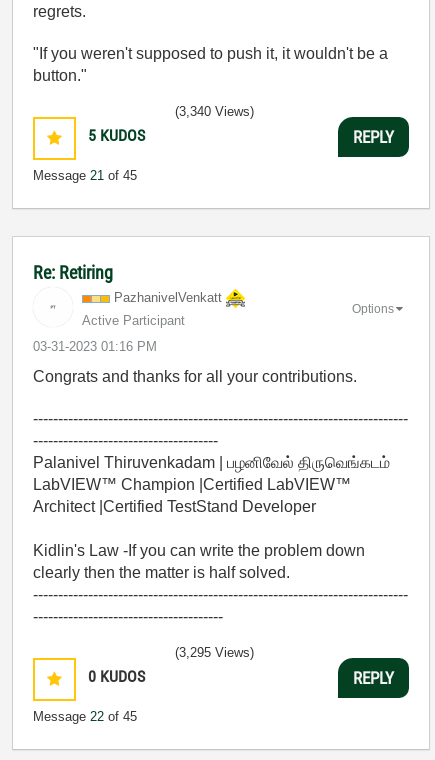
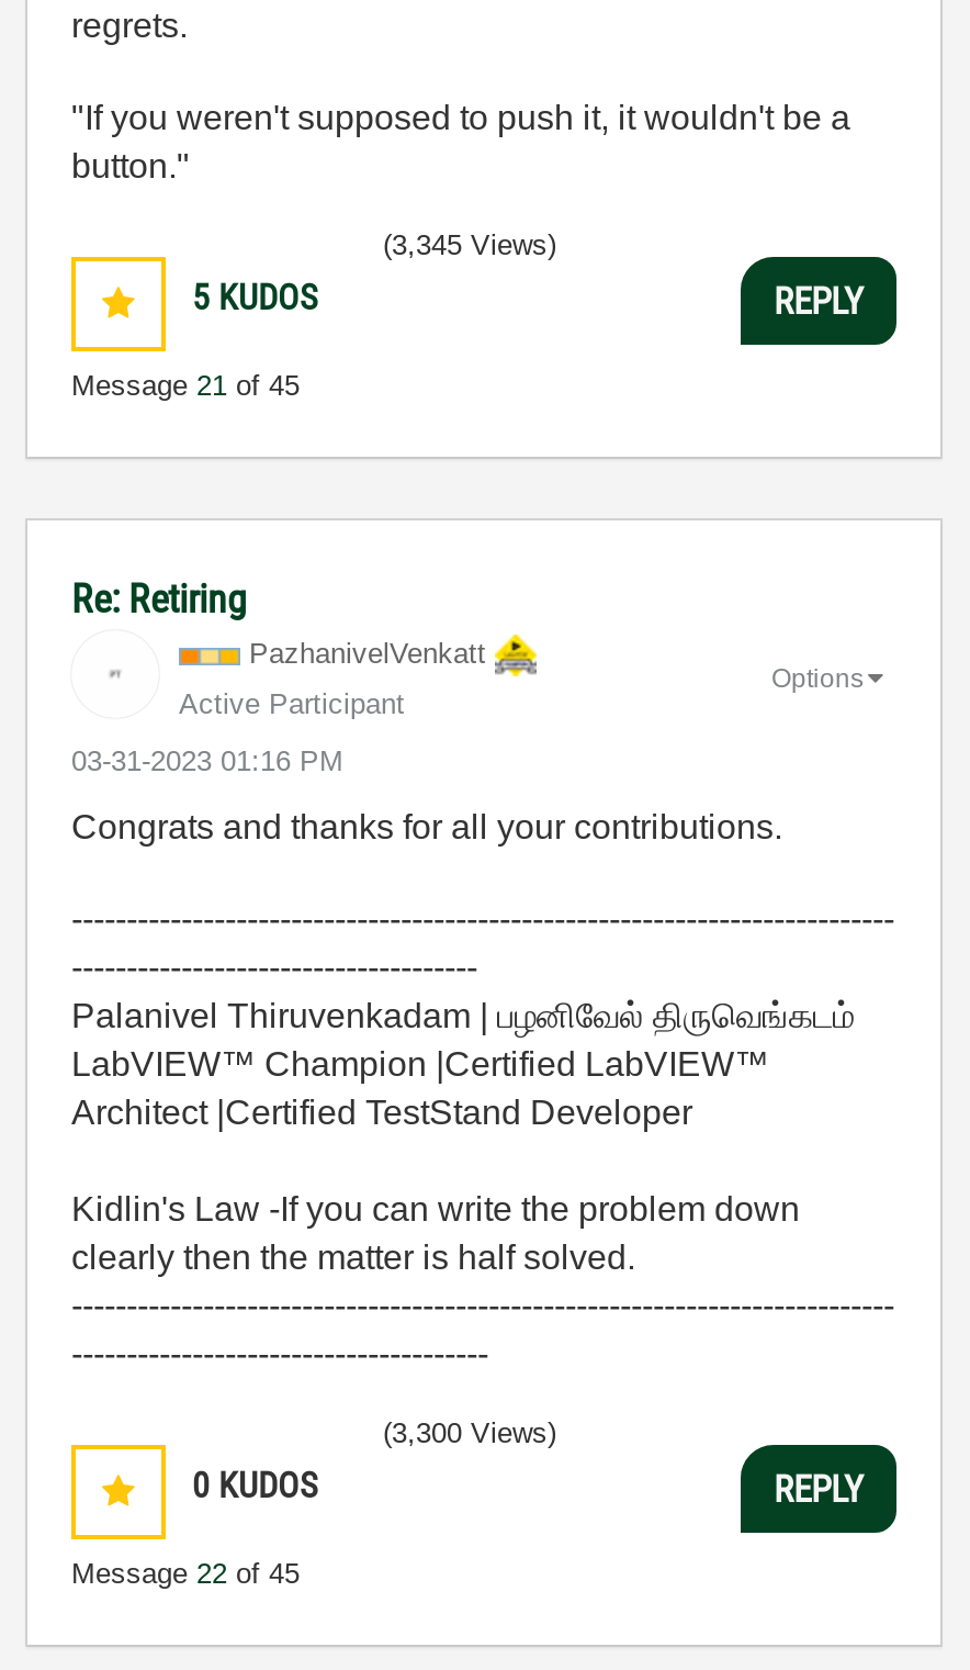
- (3,340 Views)
+ (3,345 Views)

- (3,295 Views)
+ (3,300 Views)
